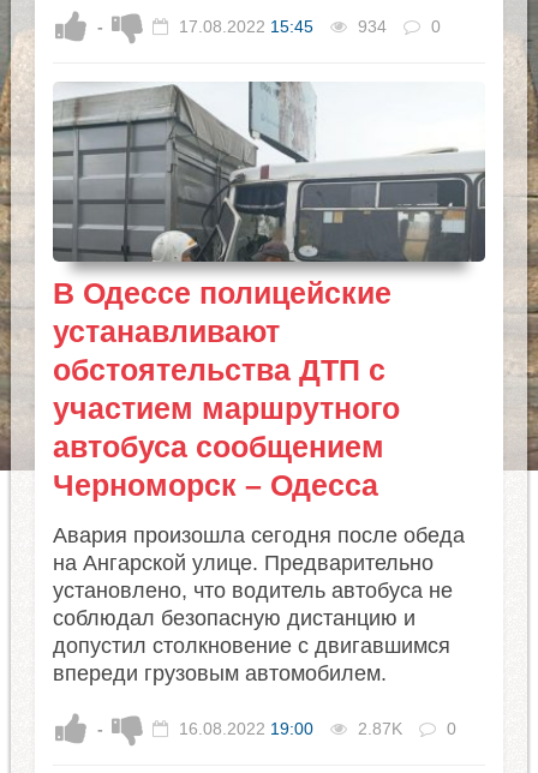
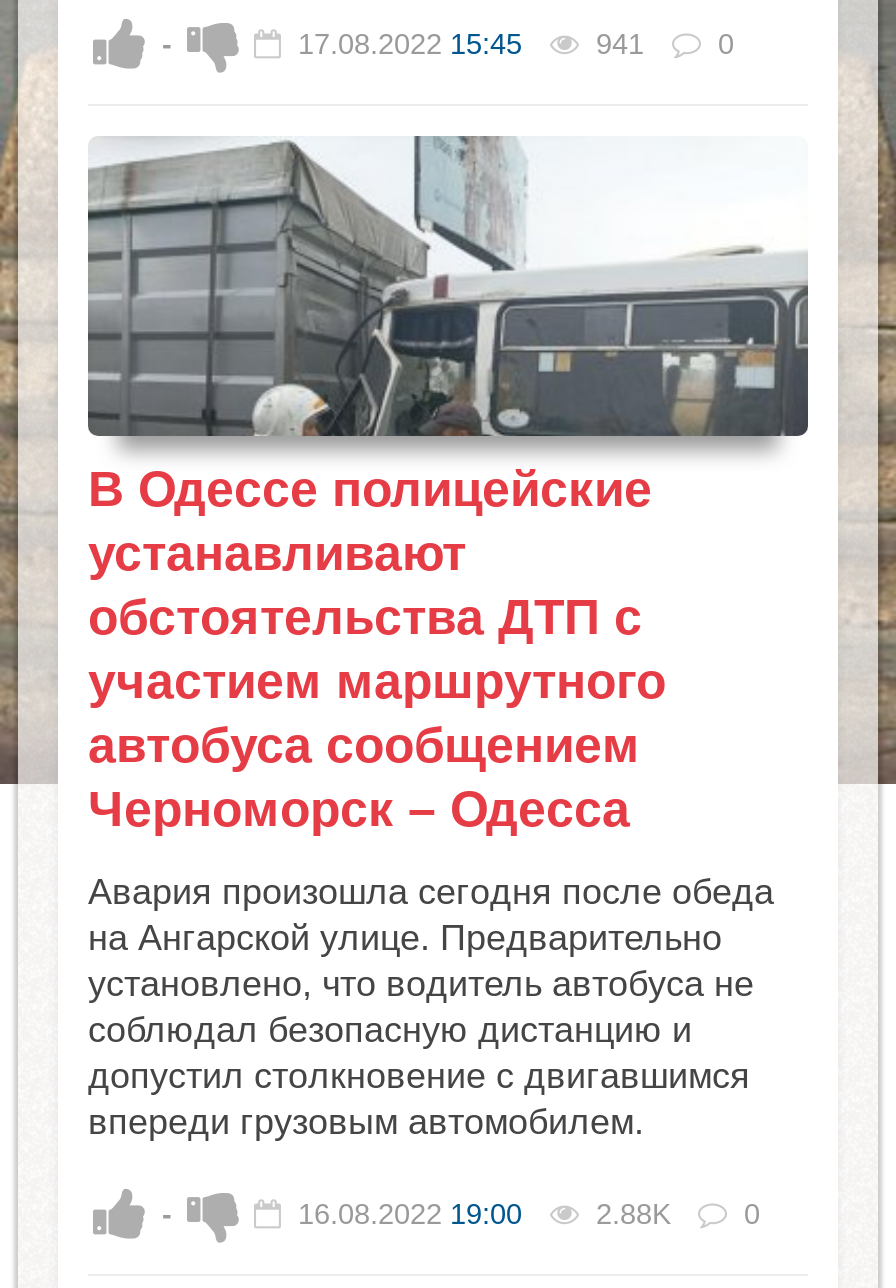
- 934
+ 941

- 2.87K
+ 2.88K
